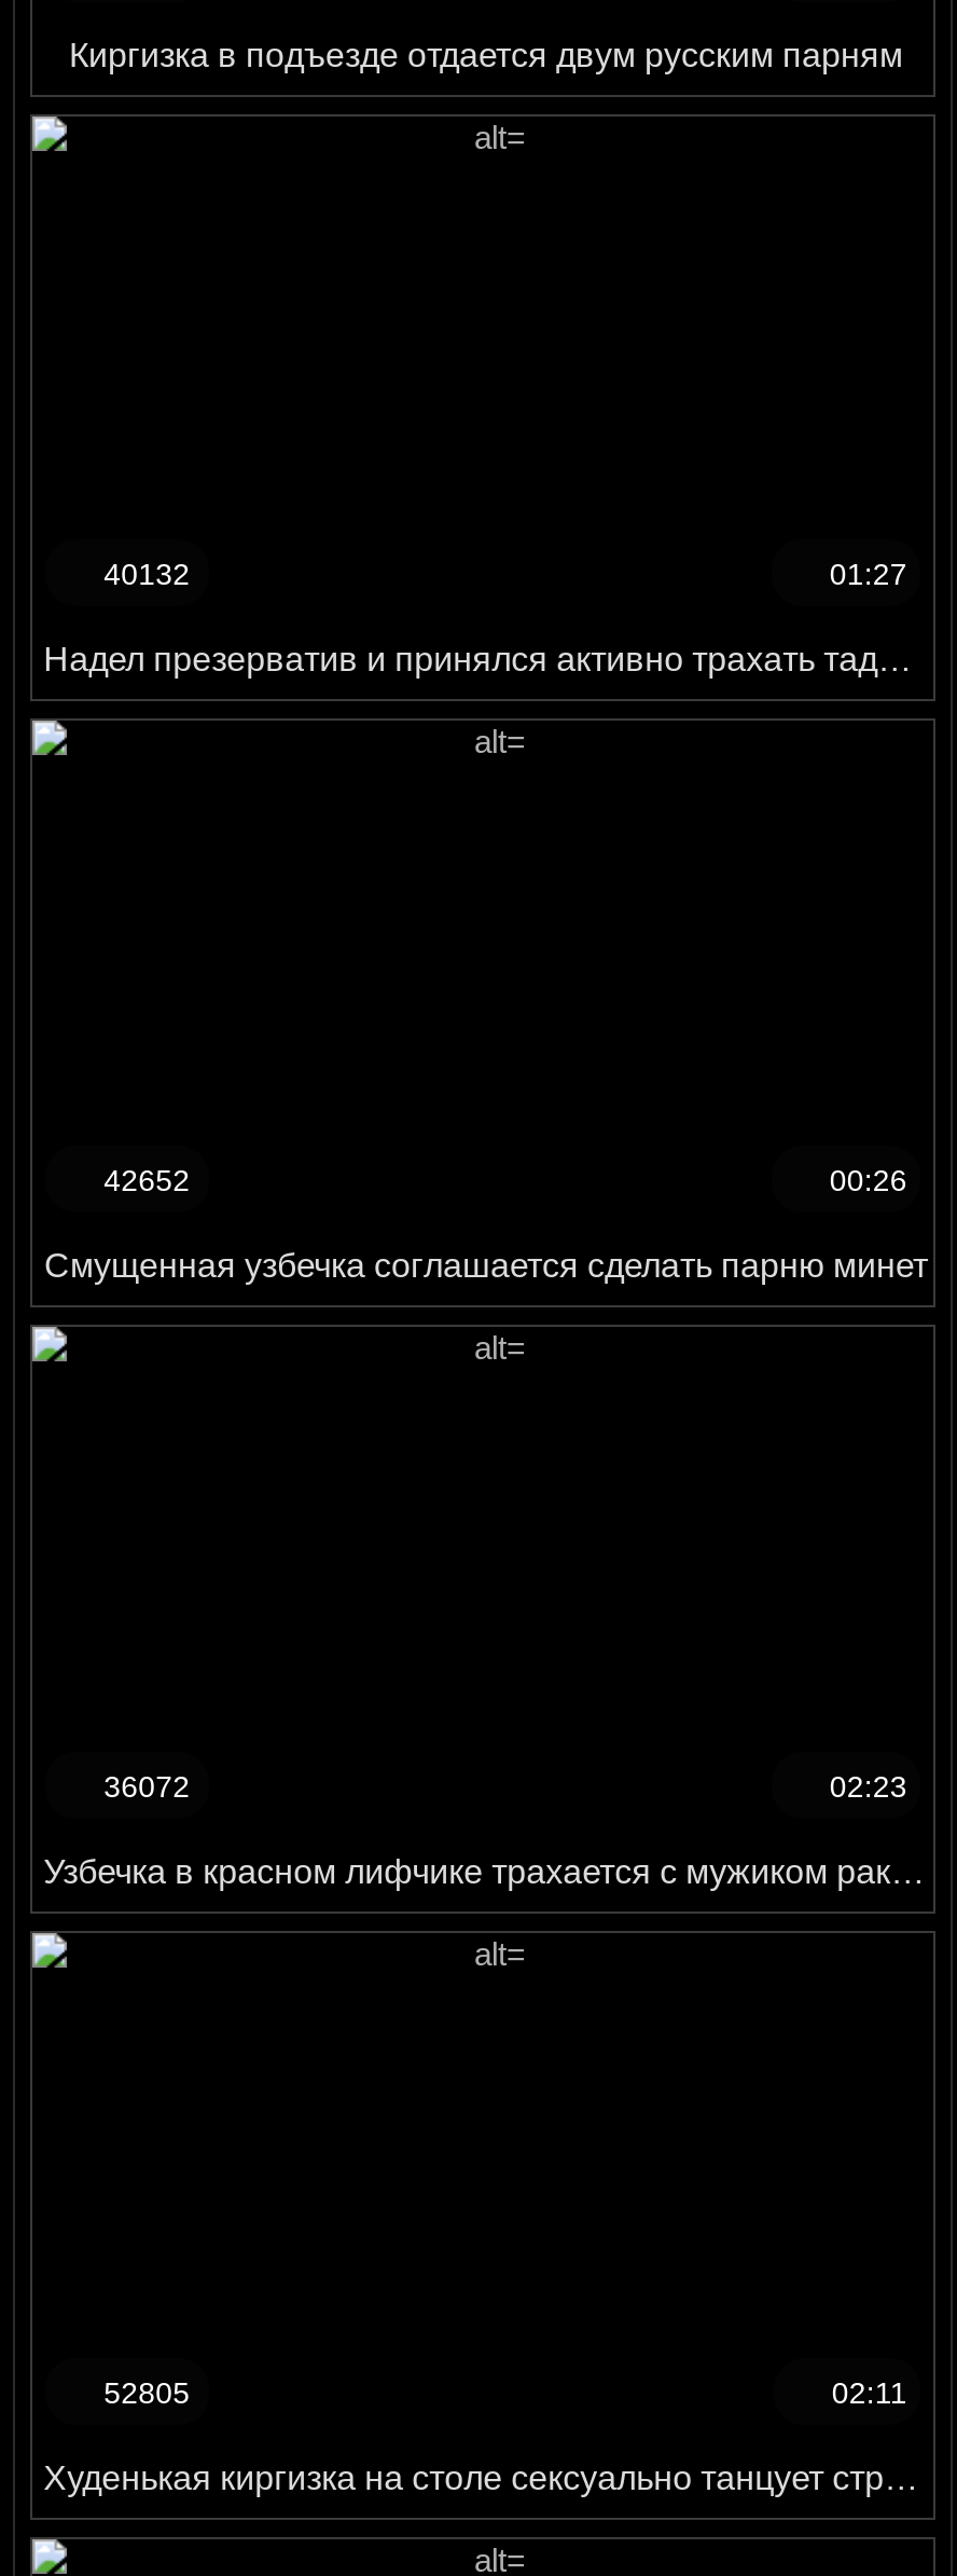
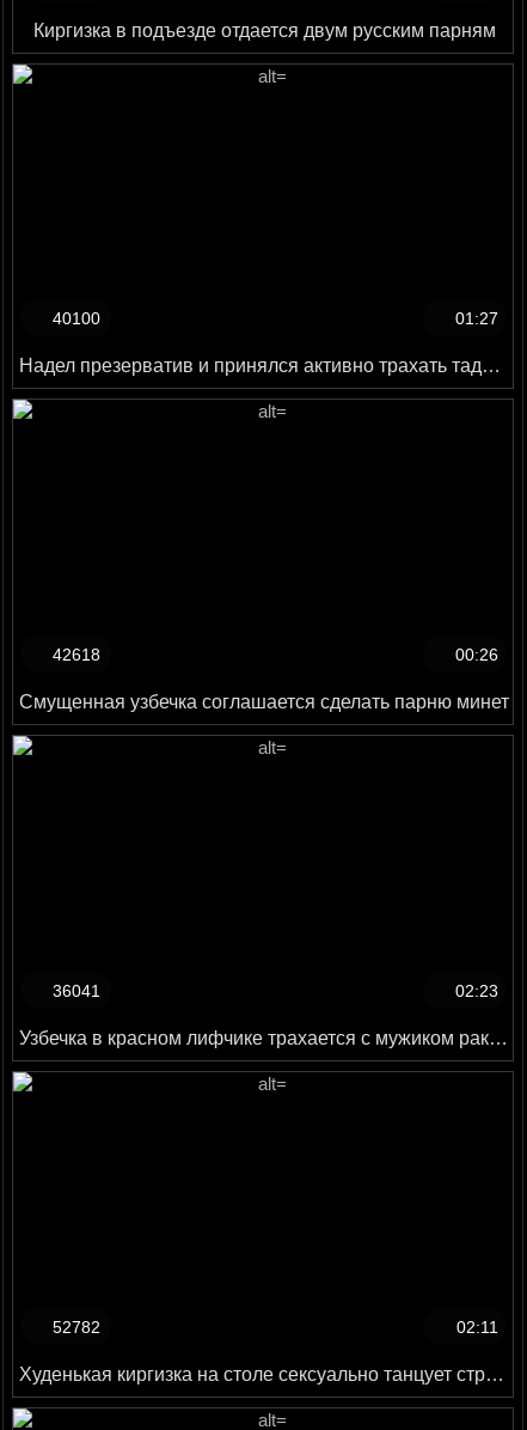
- 40132
+ 40100

- 42652
+ 42618

- 36072
+ 36041

- 52805
+ 52782
